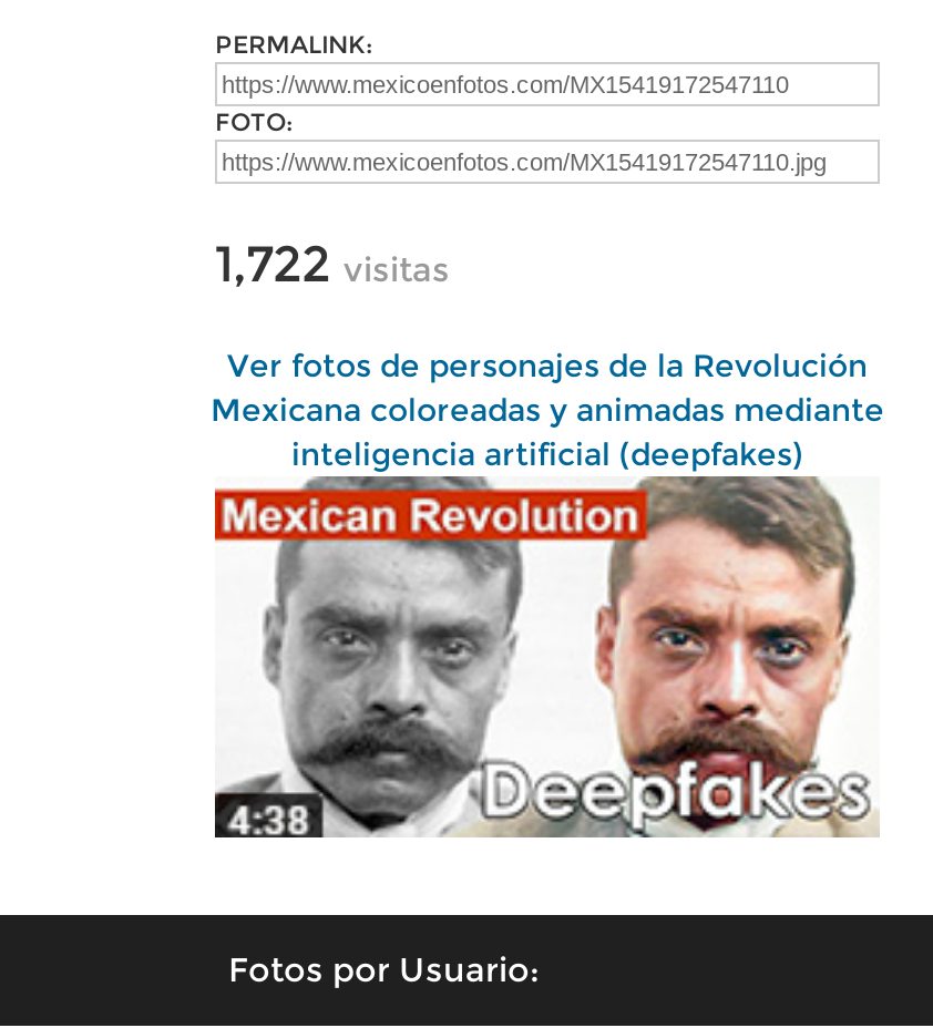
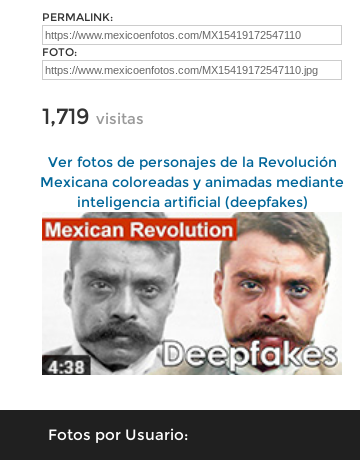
- 1,722 visitas
+ 1,719 visitas
